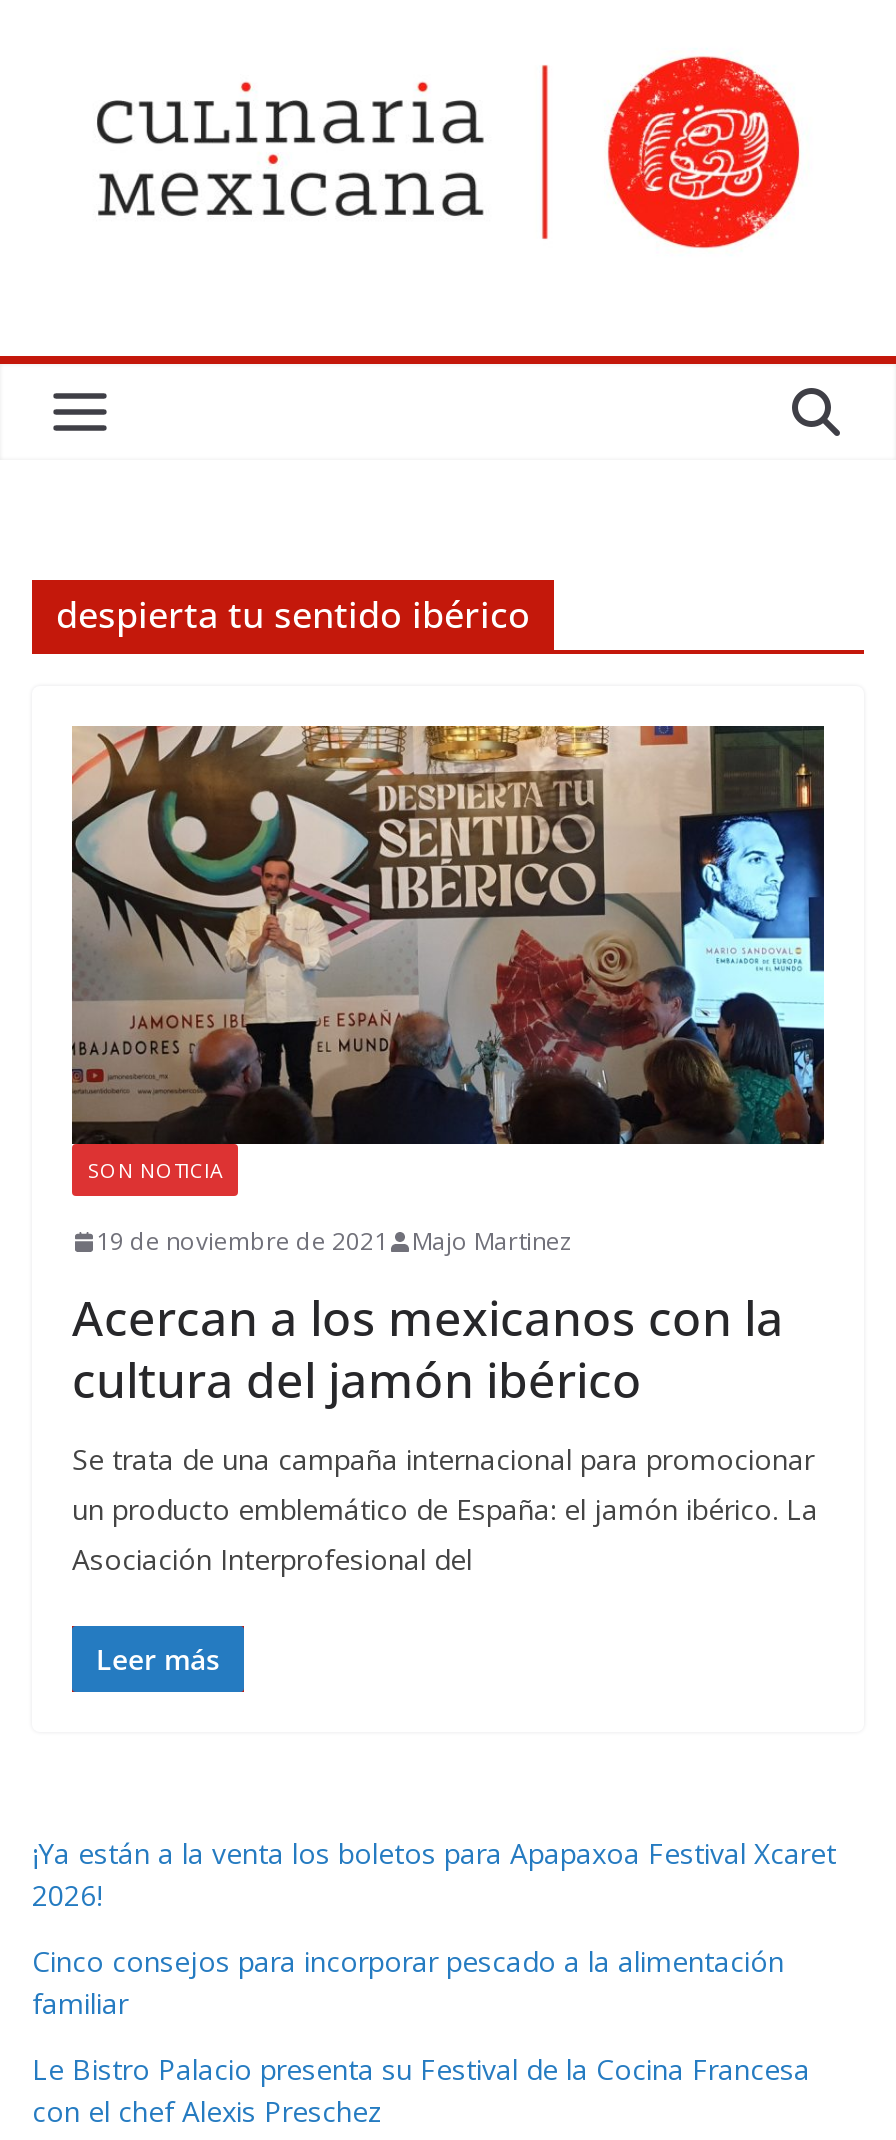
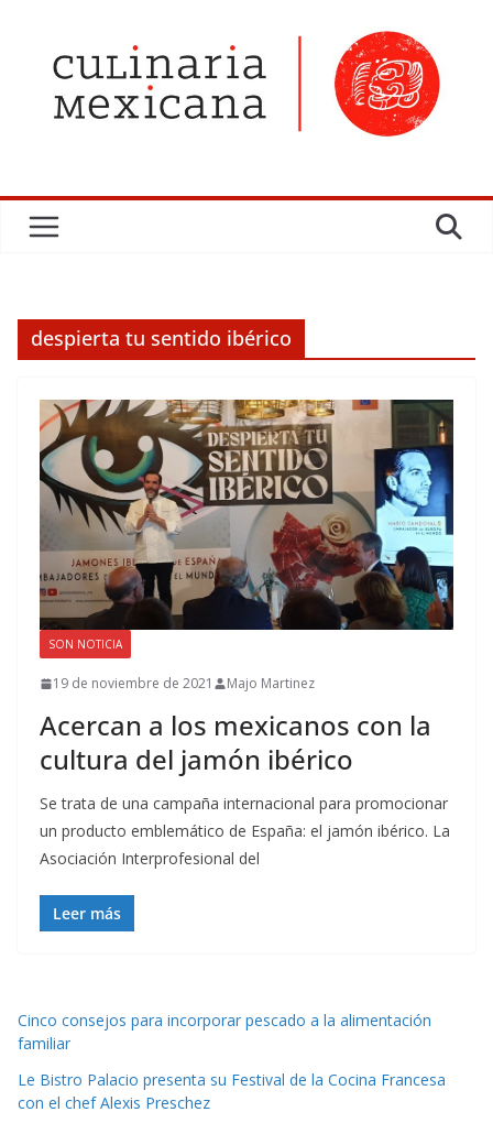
- ¡Ya están a la venta los boletos para Apapaxoa Festival Xcaret
- 2026!
